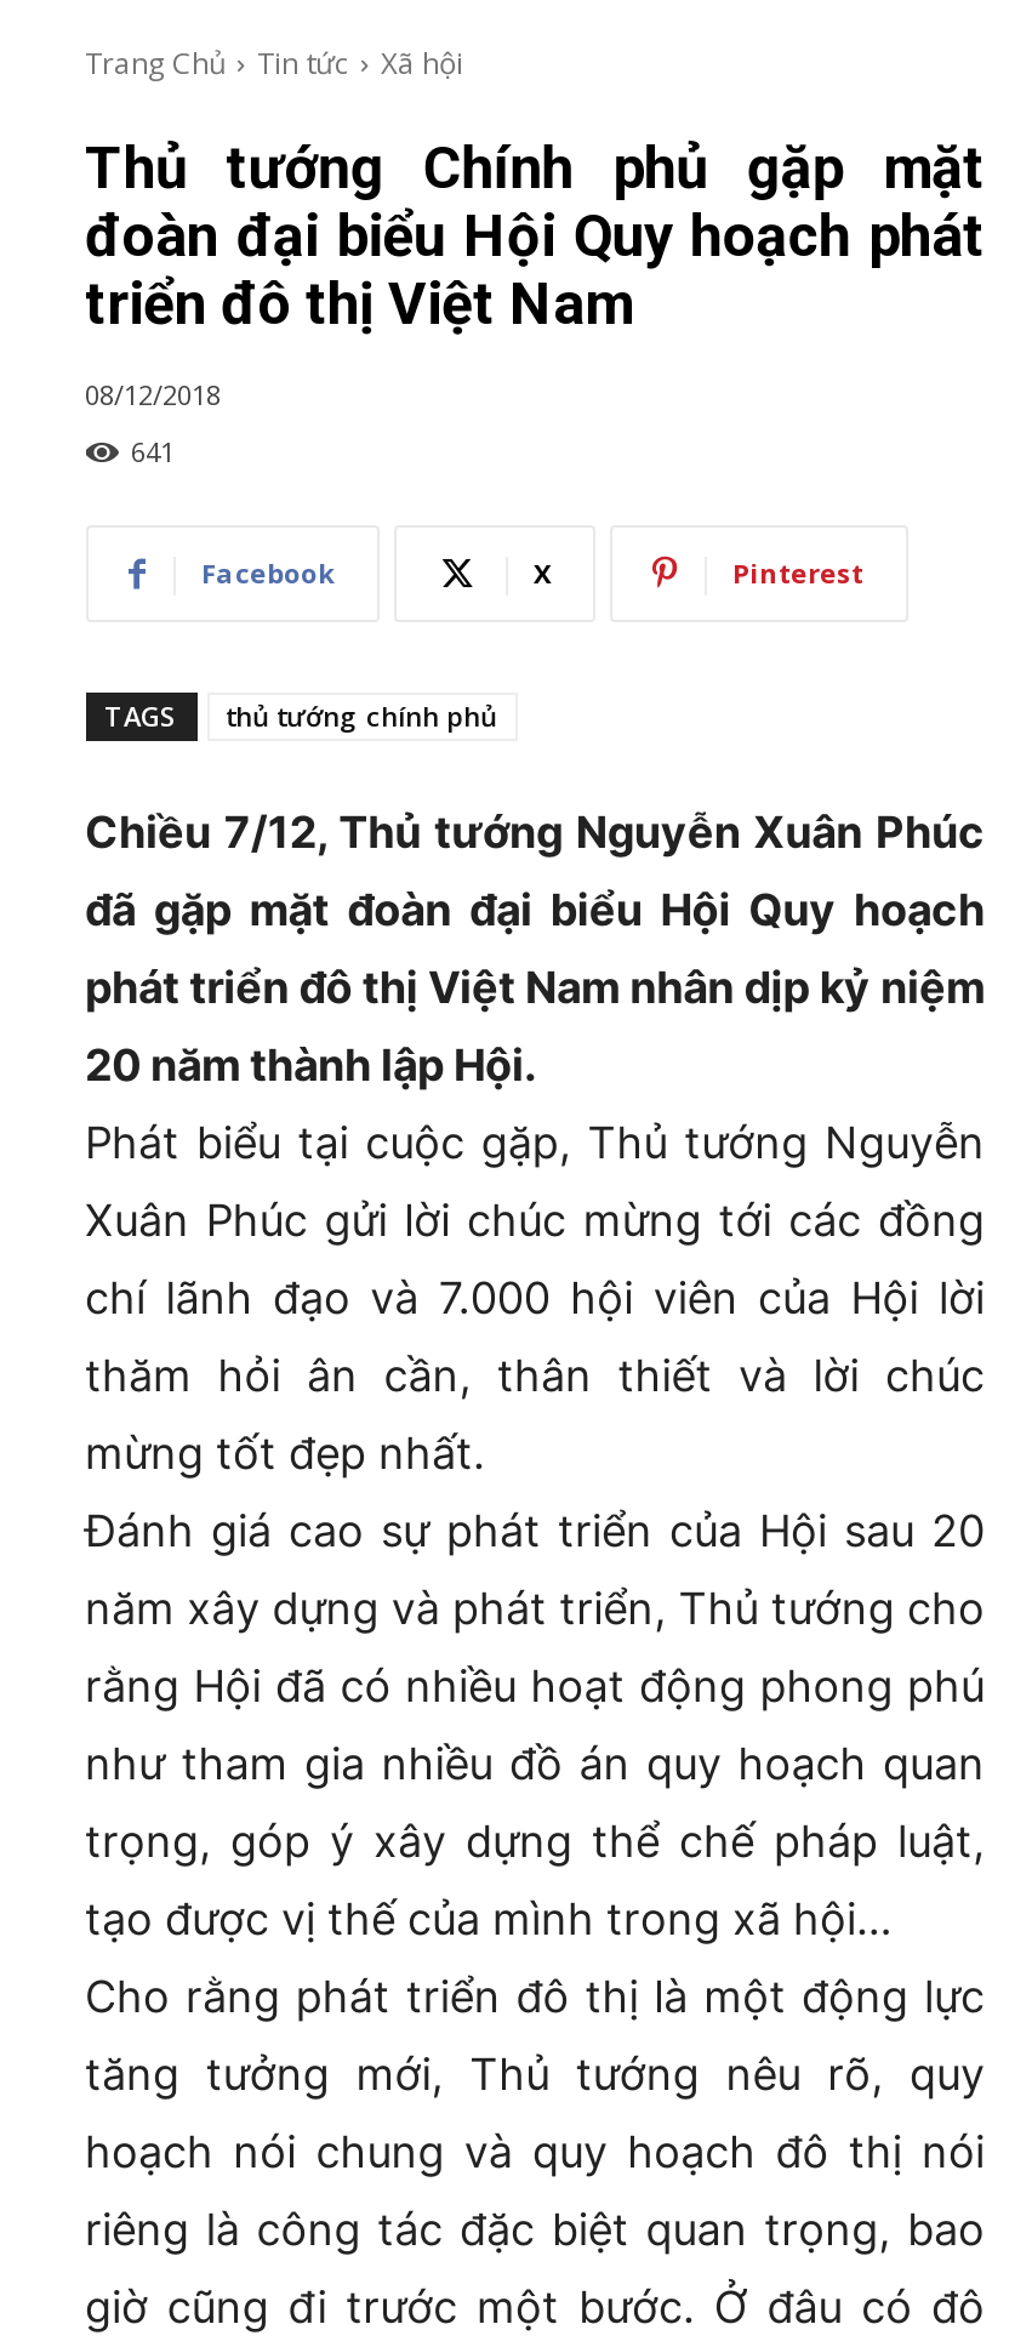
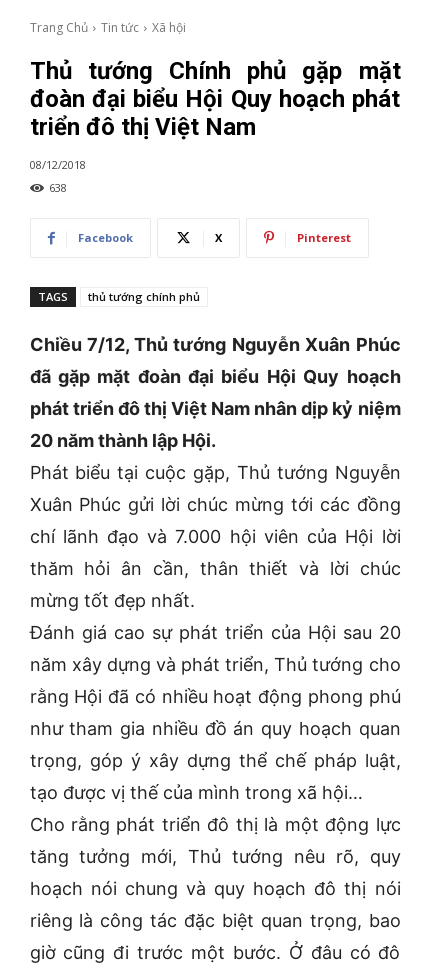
- 641
+ 638
